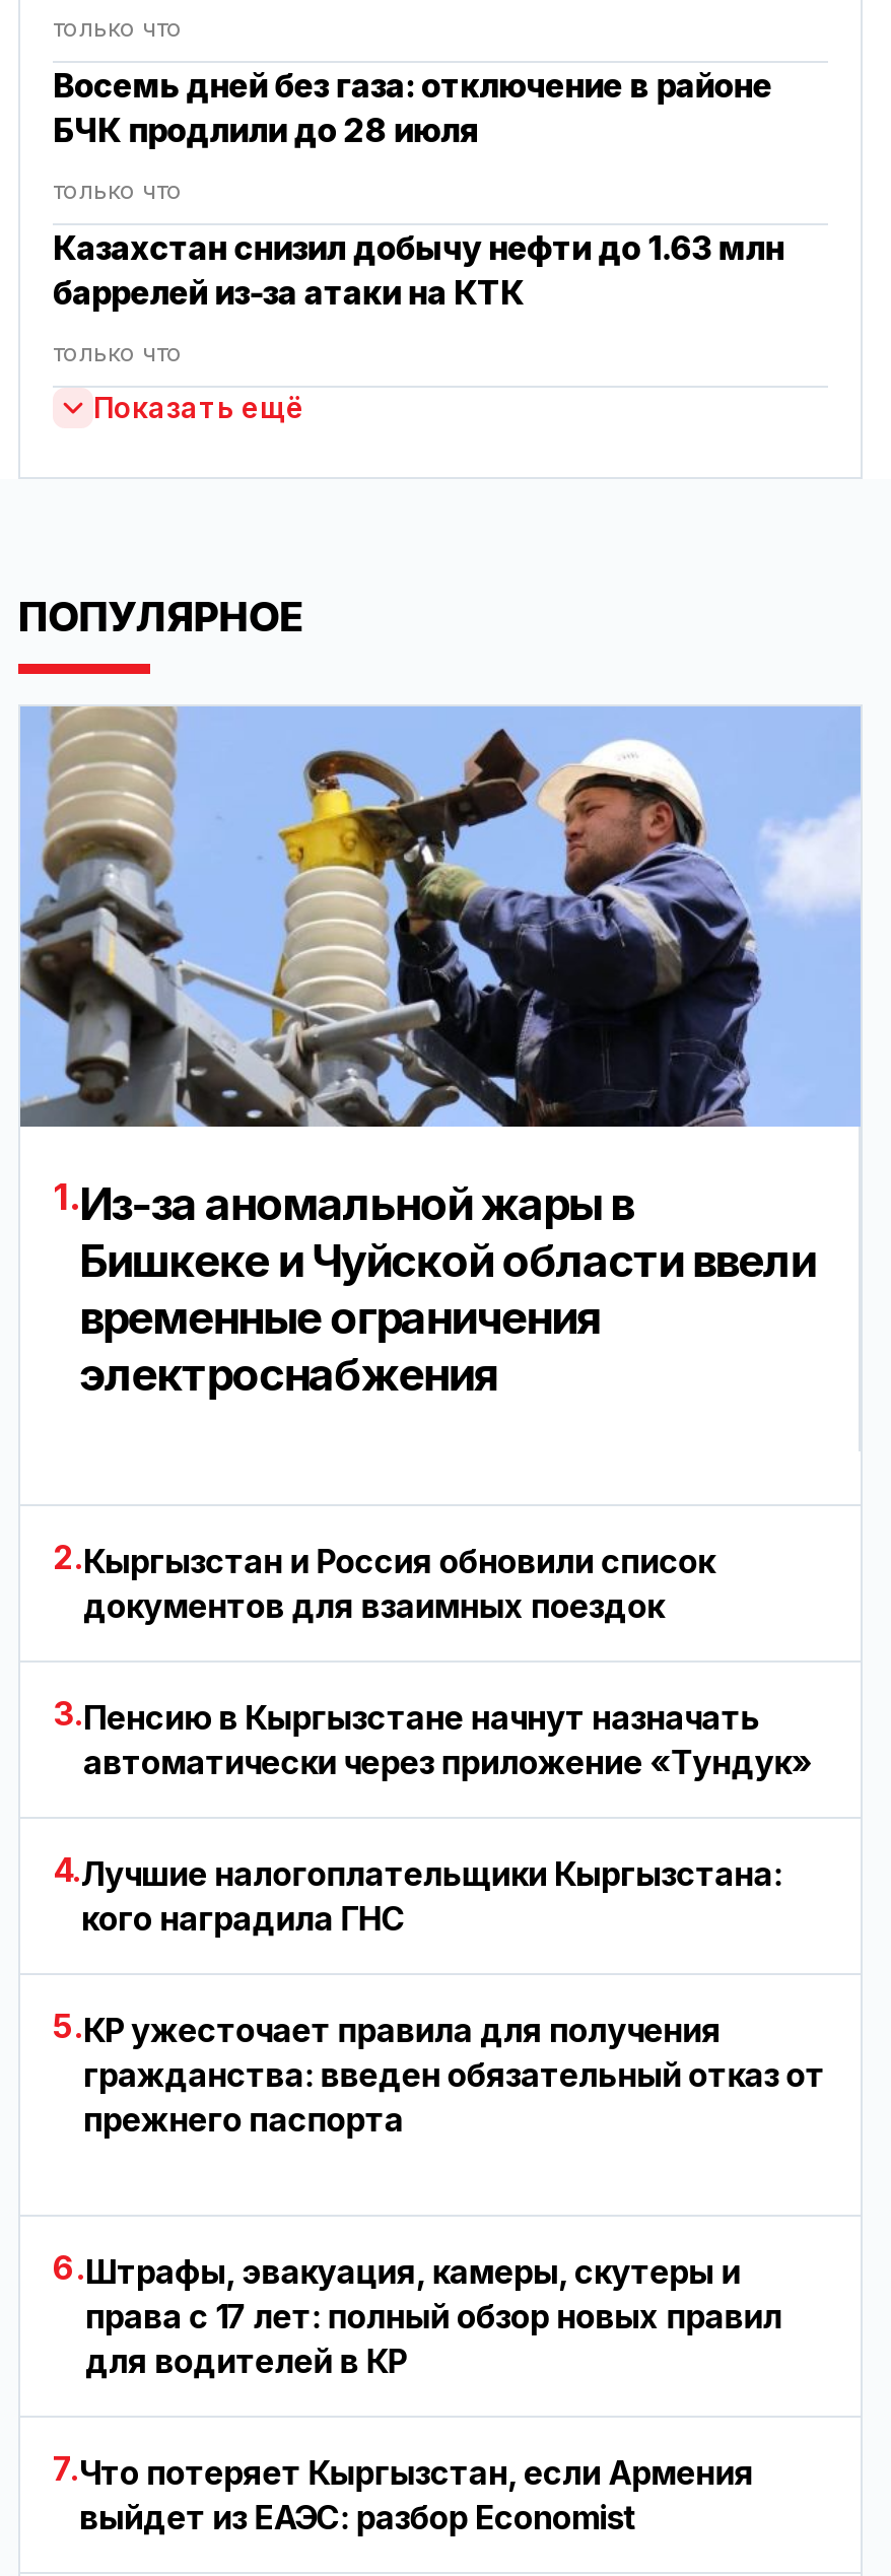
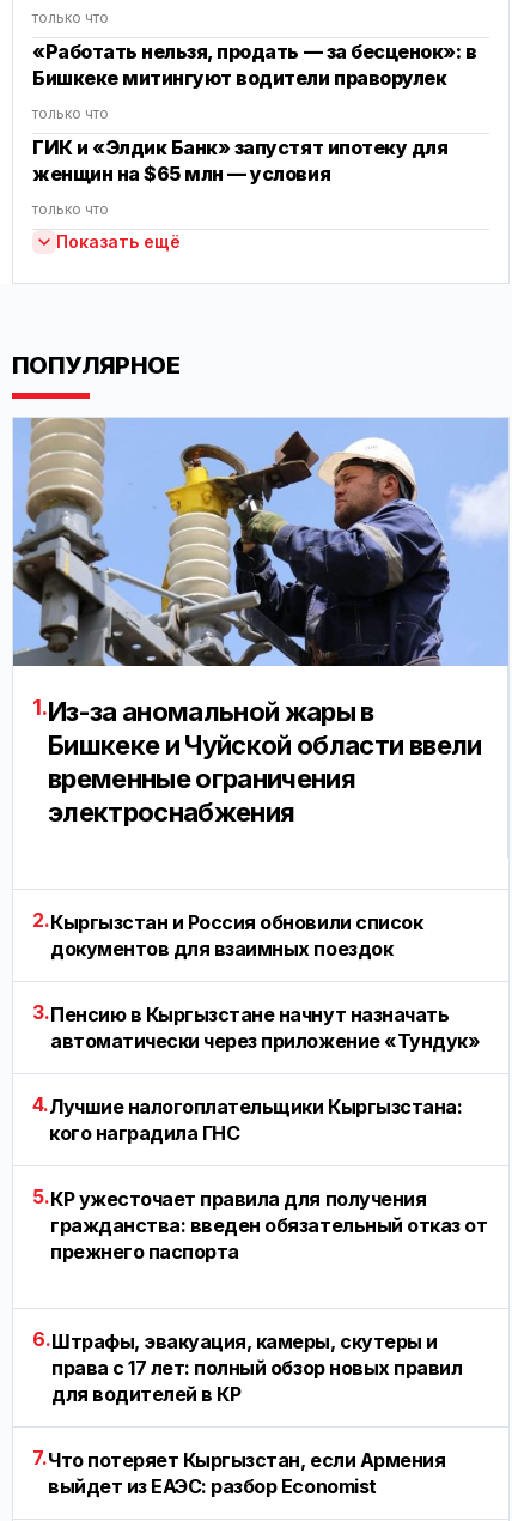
- Восемь дней без газа: отключение в районе
- БЧК продлили до 28 июля
+ «Работать нельзя, продать — за бесценок»: в
+ Бишкеке митингуют водители праворулек

- Казахстан снизил добычу нефти до 1.63 млн
- баррелей из-за атаки на КТК
+ ГИК и «Элдик Банк» запустят ипотеку для
+ женщин на $65 млн — условия
